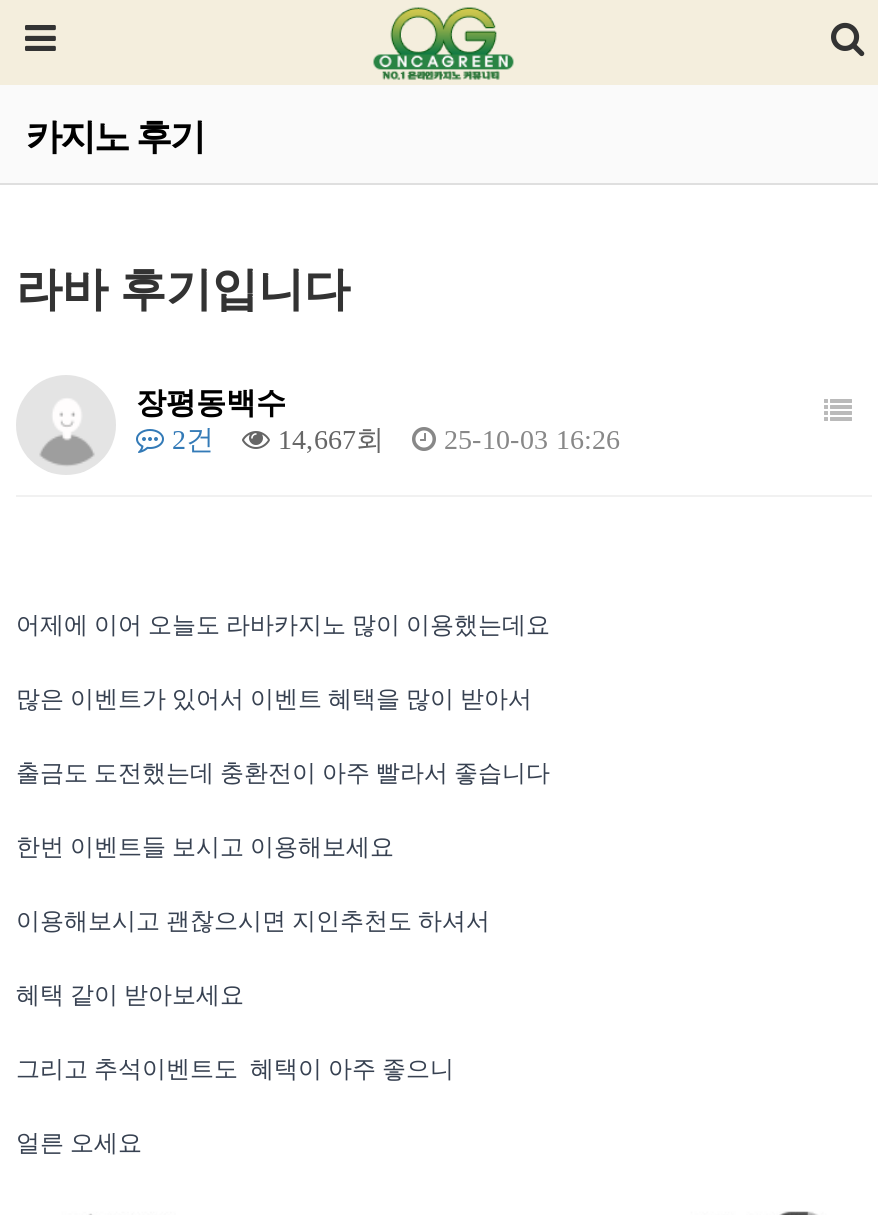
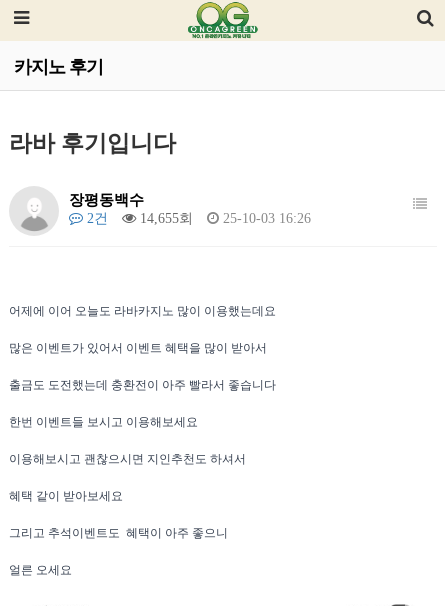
- 2건 14,667회 25-10-03 16:26
+ 2건 14,655회 25-10-03 16:26
